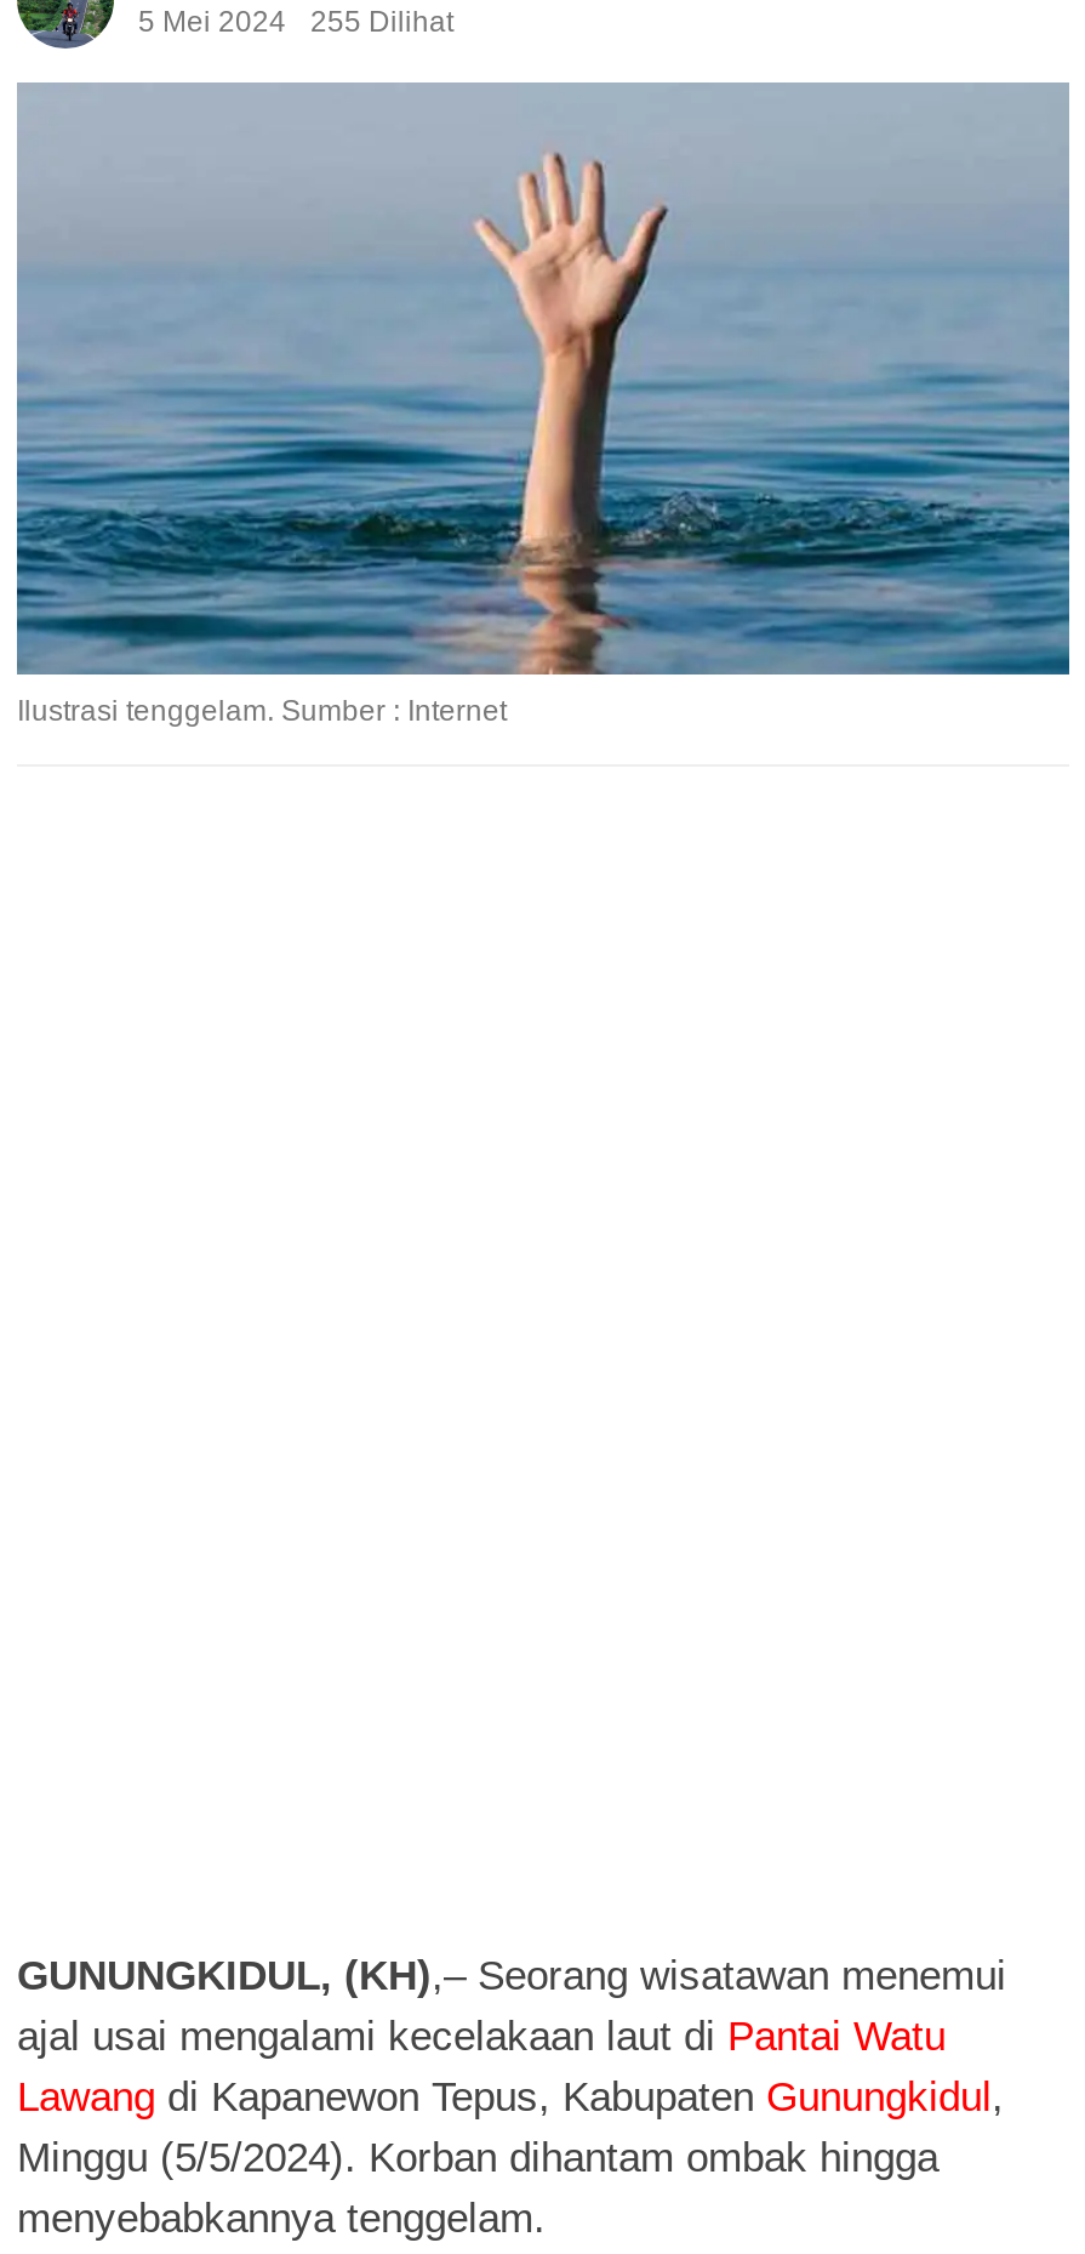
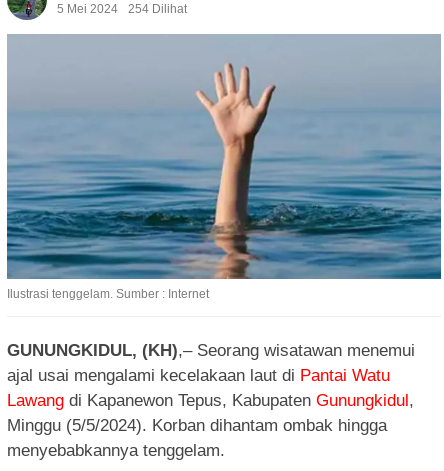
- 5 Mei 2024 255 Dilihat
+ 5 Mei 2024 254 Dilihat
